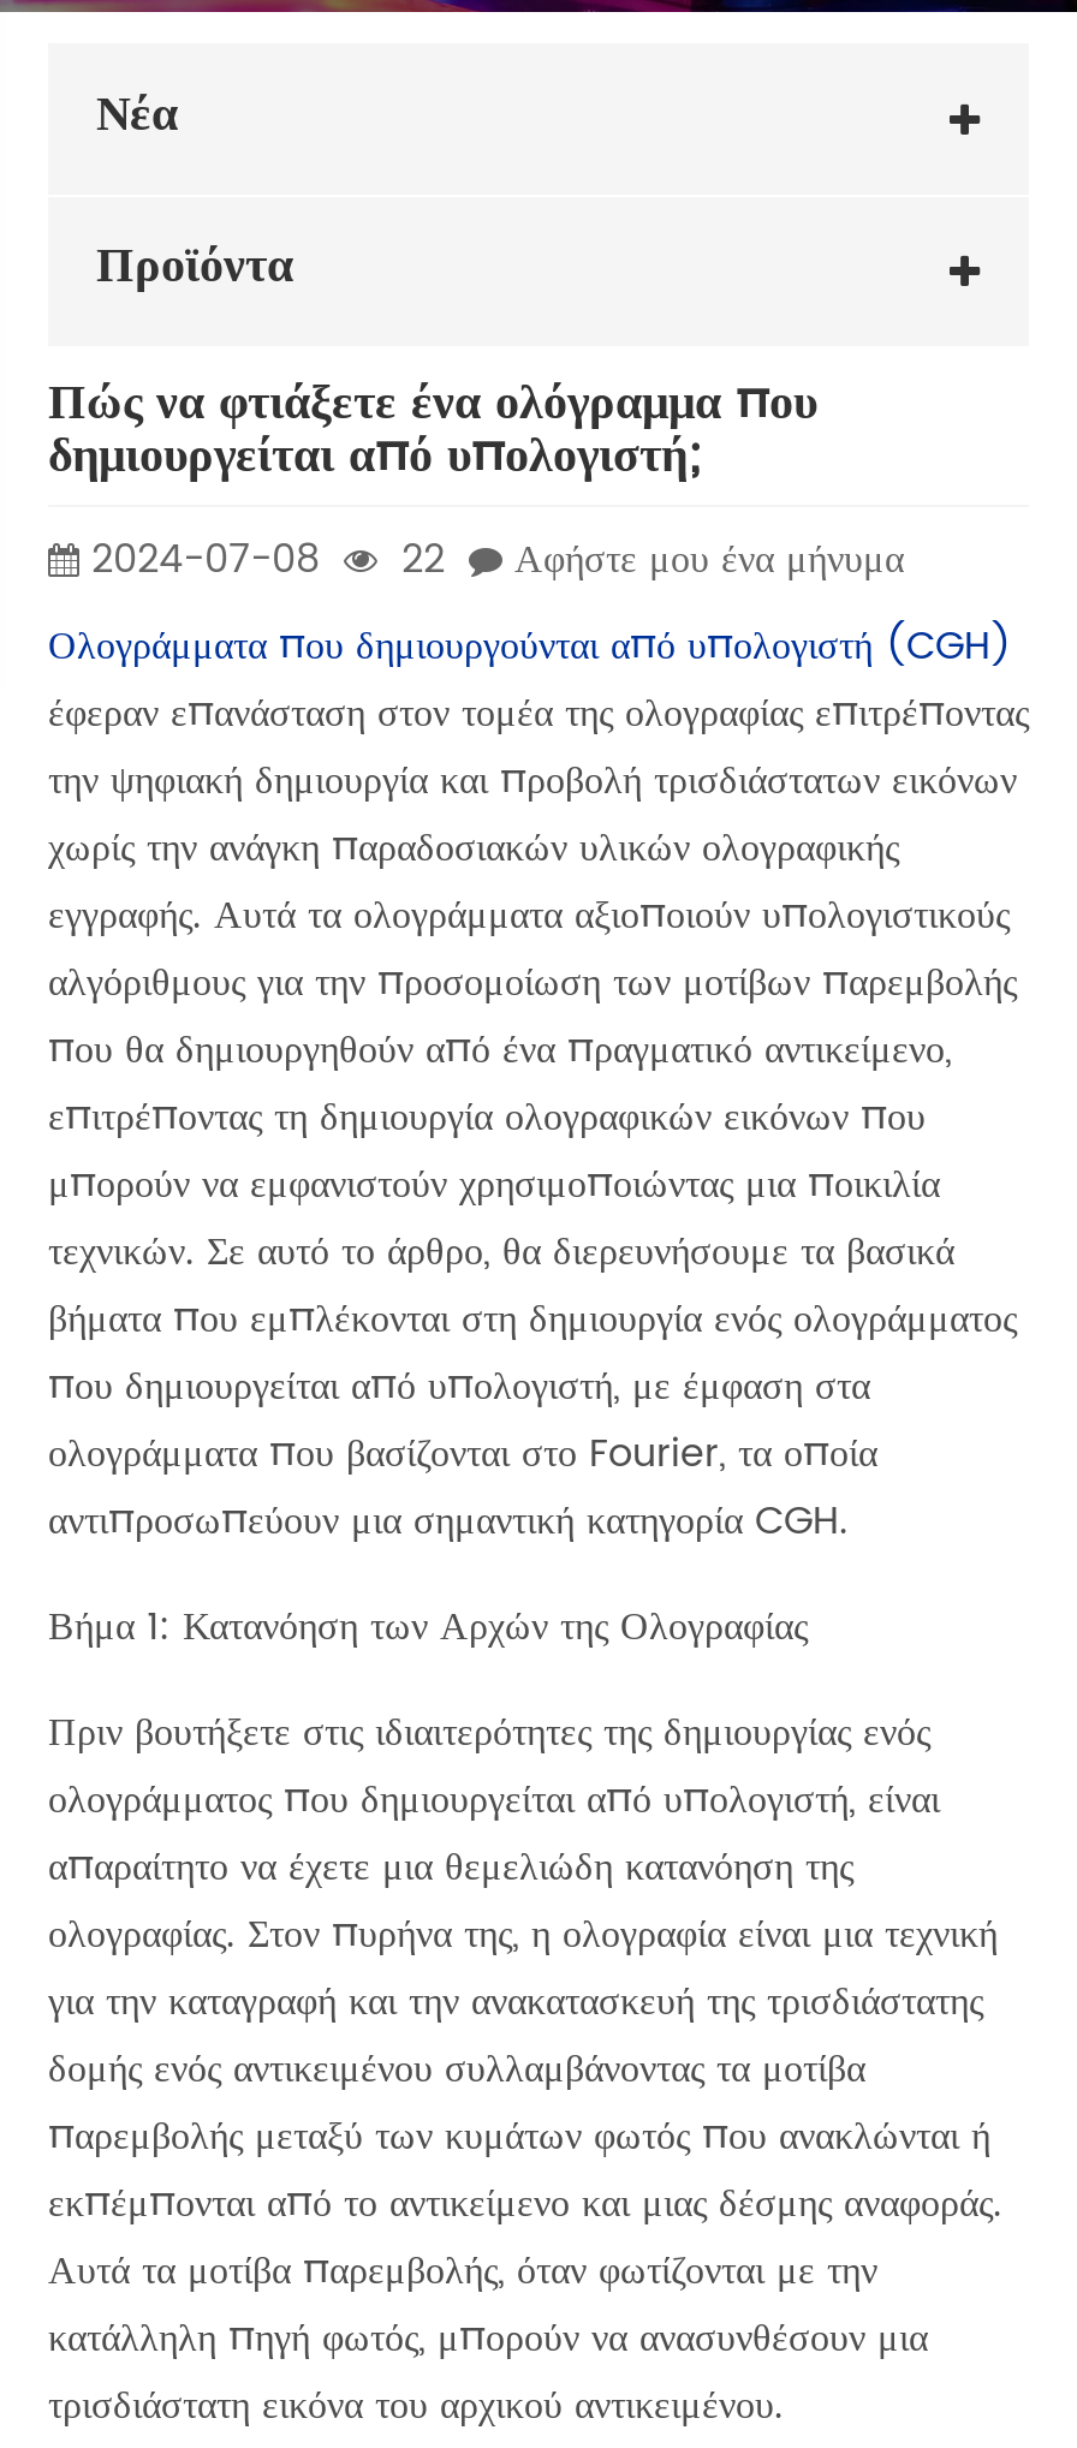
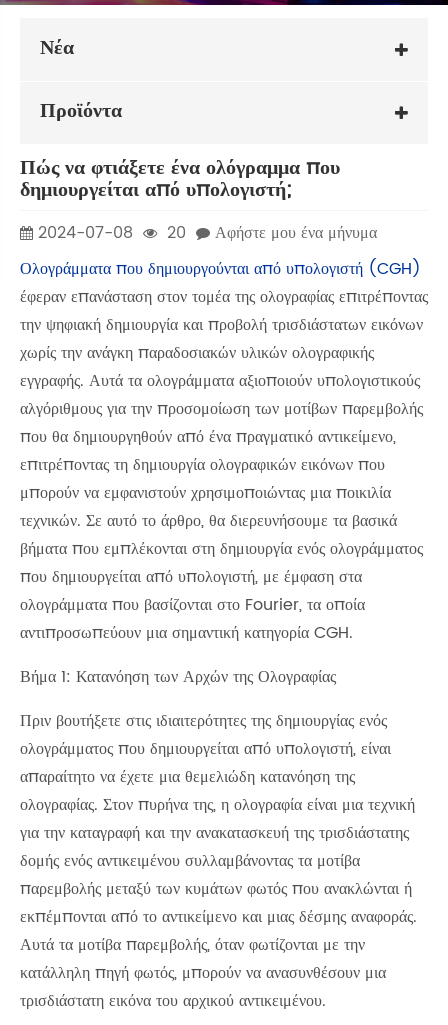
- 2024-07-08 22 Αφήστε μου ένα μήνυμα
+ 2024-07-08 20 Αφήστε μου ένα μήνυμα
